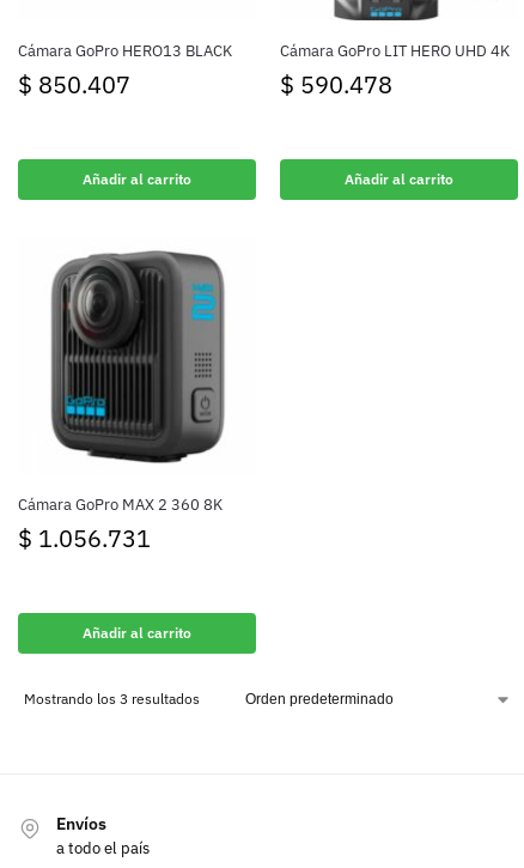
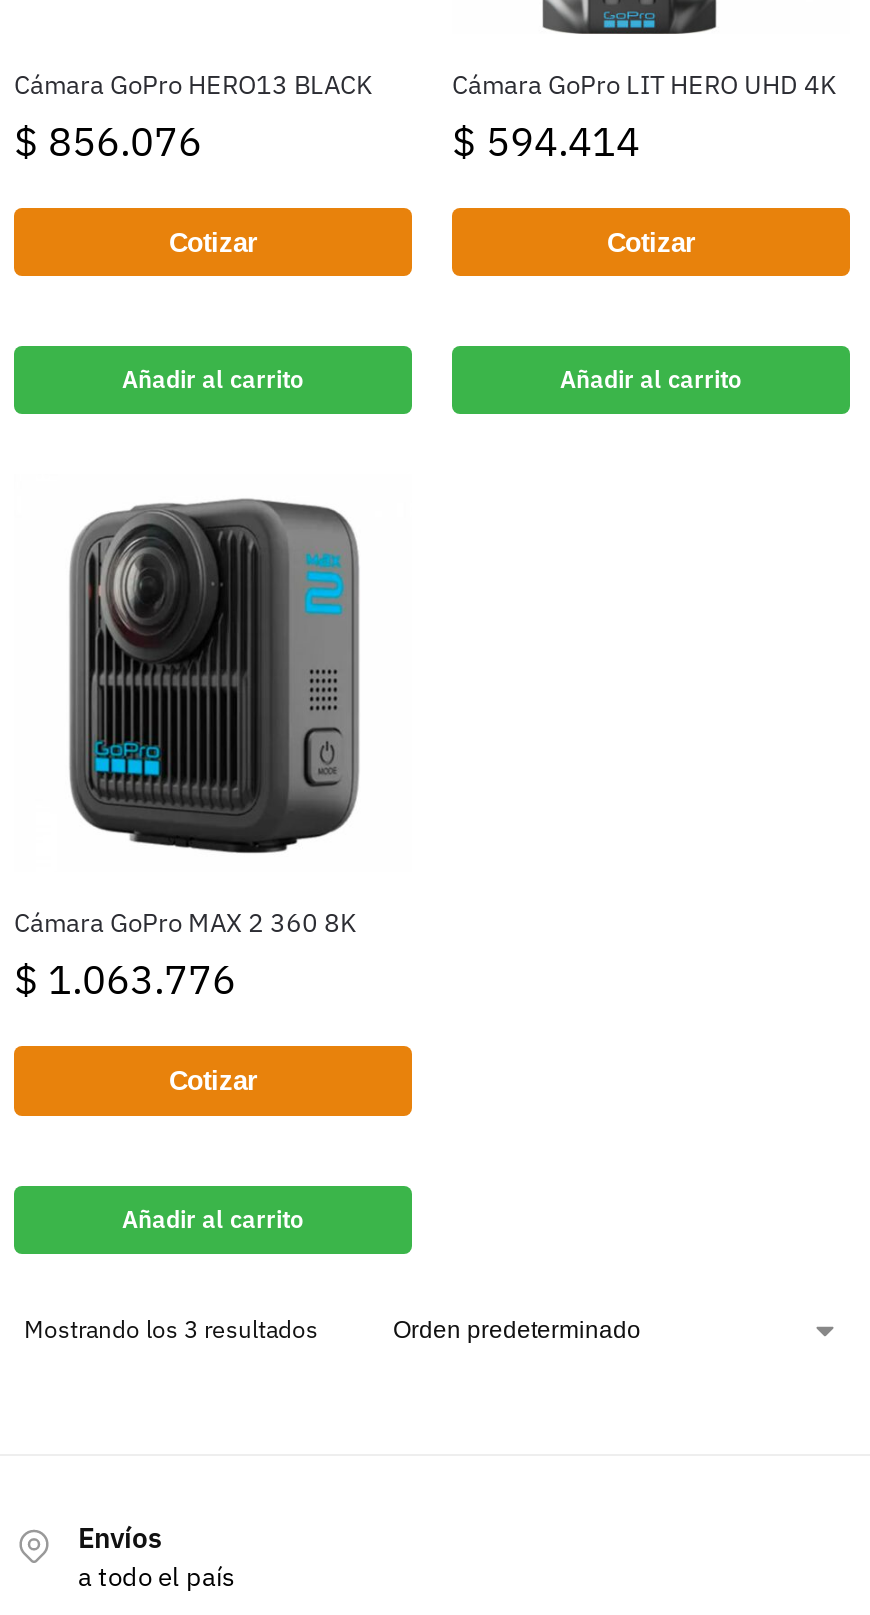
- $850.407
+ $856.076
+ Cotizar

- $590.478
+ $594.414
+ Cotizar

- $1.056.731
+ $1.063.776
+ Cotizar
